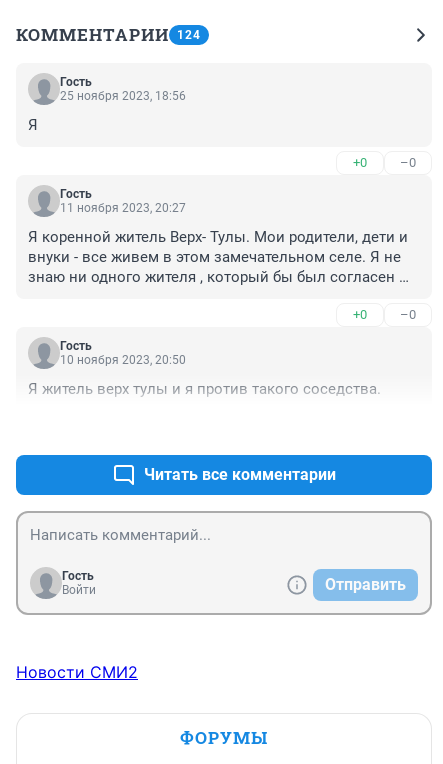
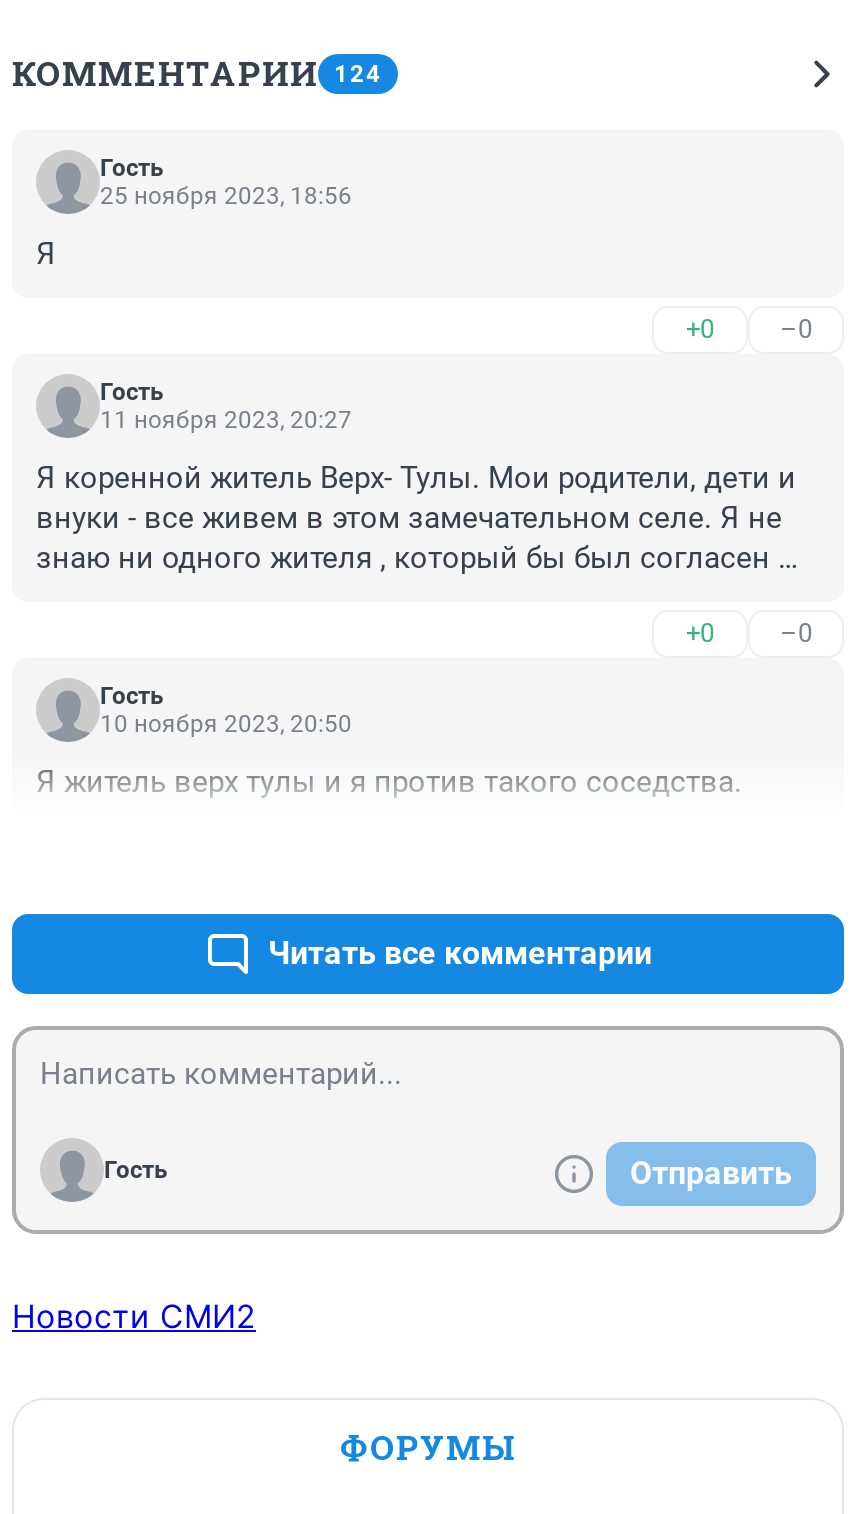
- Войти
